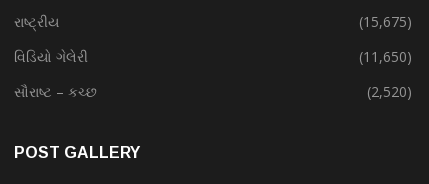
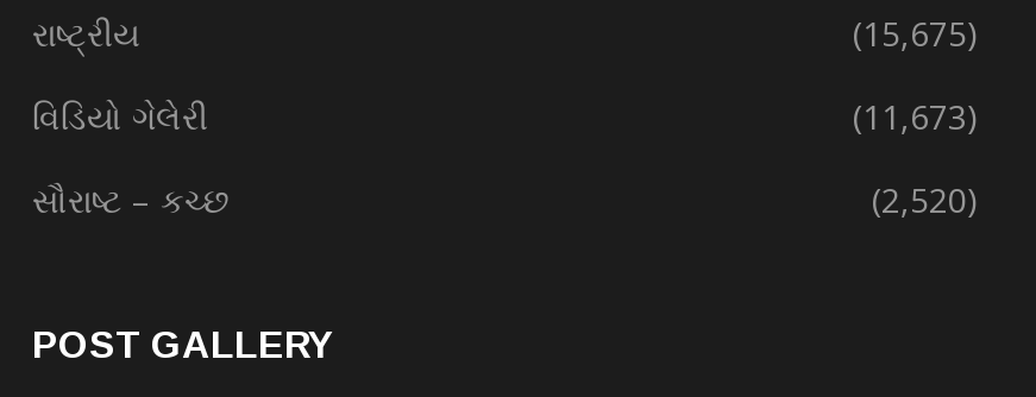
- (11,650)
+ (11,673)
